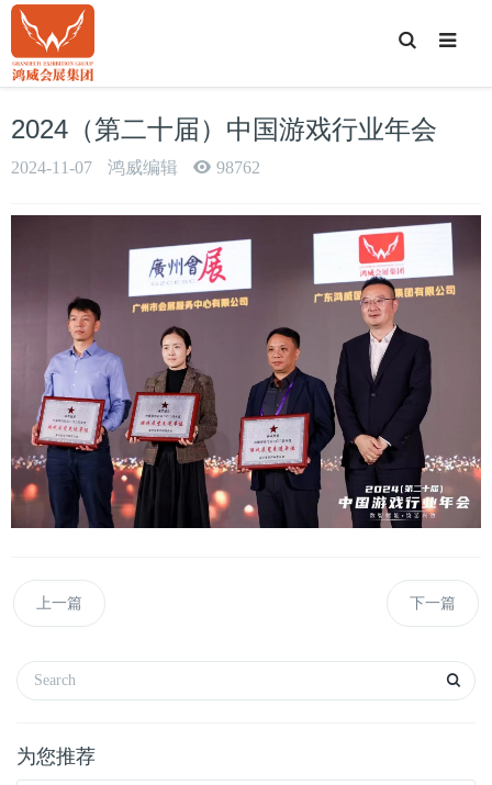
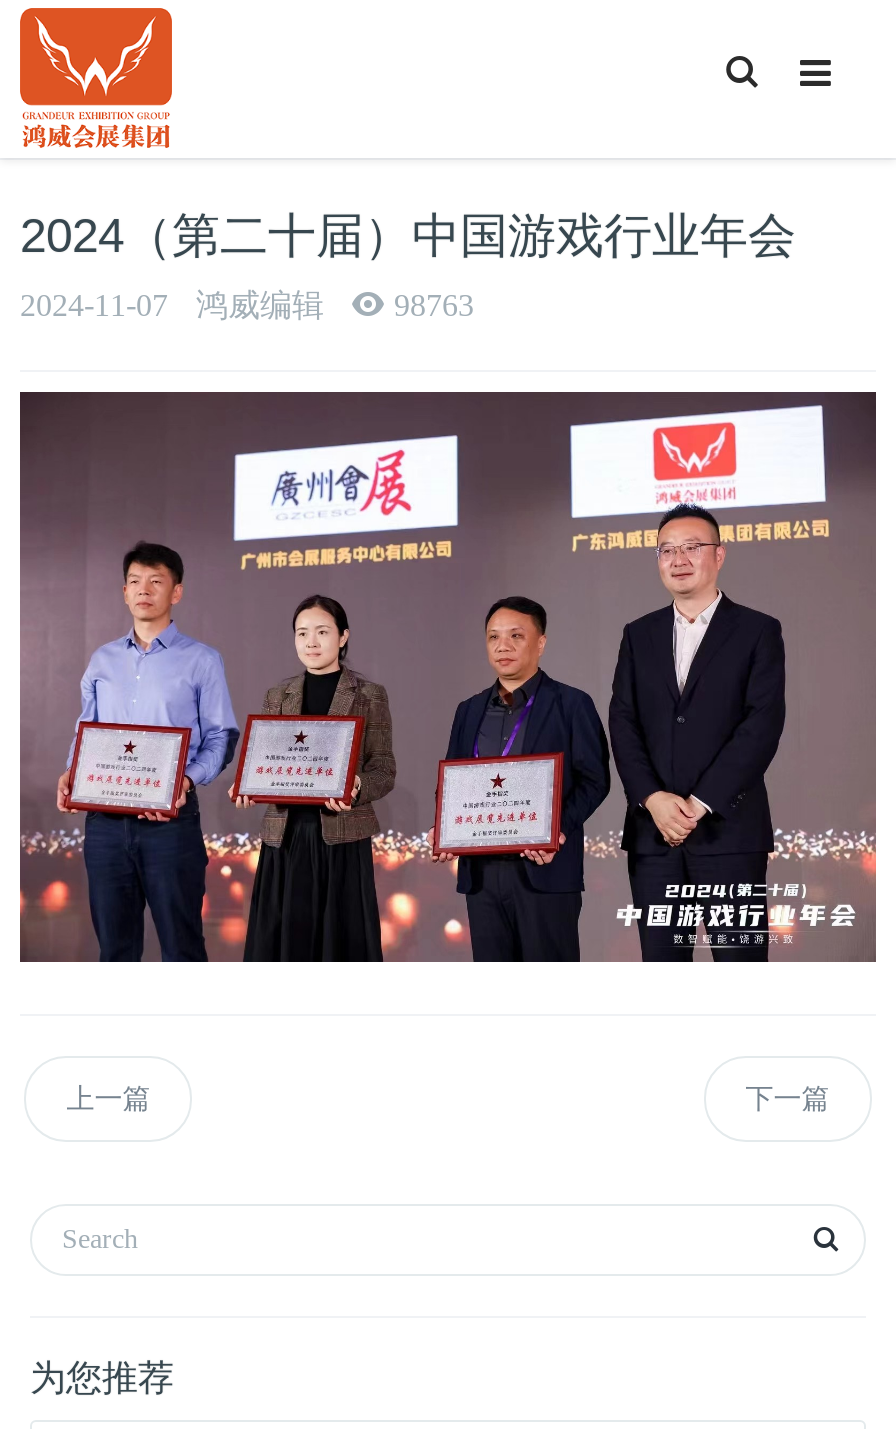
- 2024-11-07 鸿威编辑 98762
+ 2024-11-07 鸿威编辑 98763
